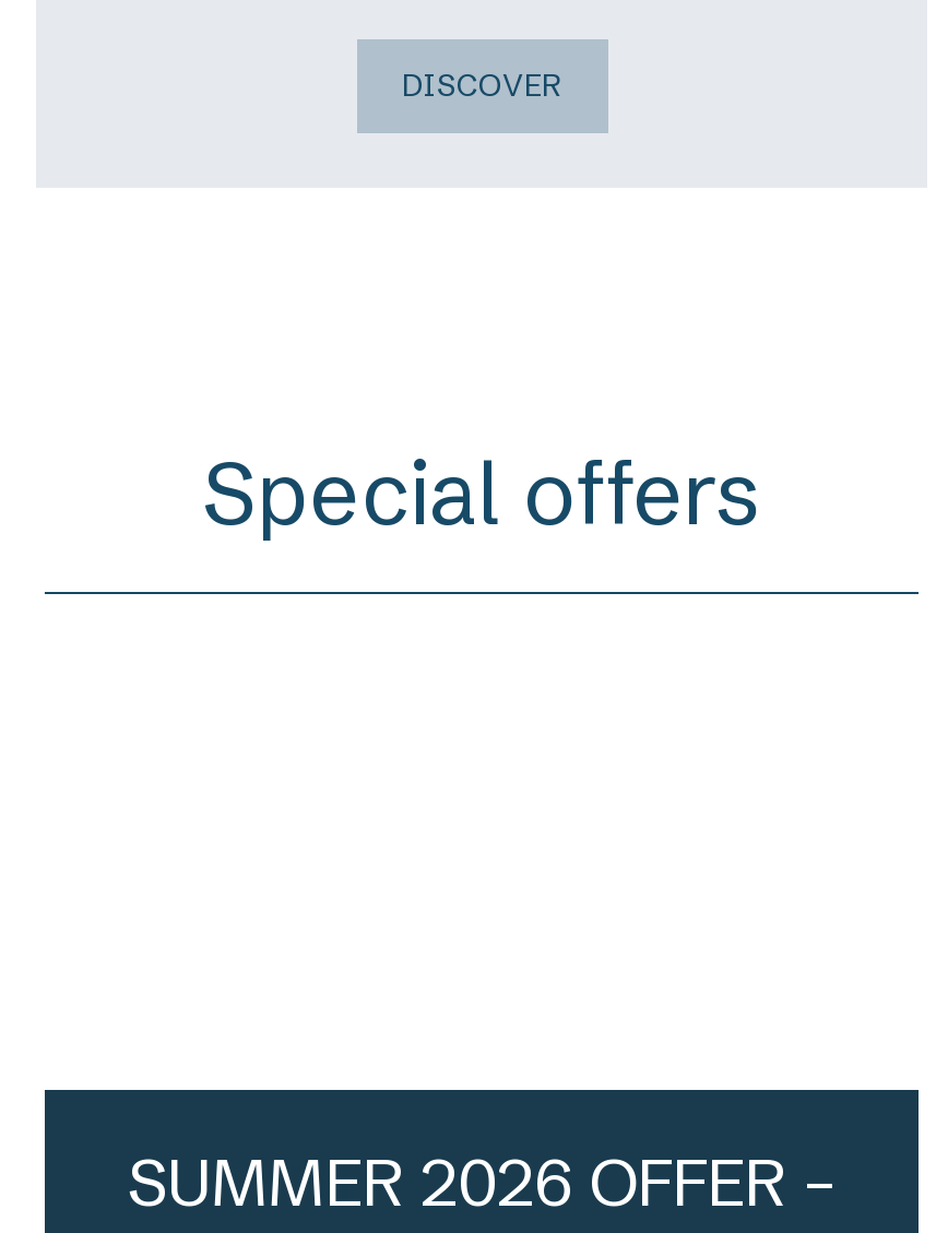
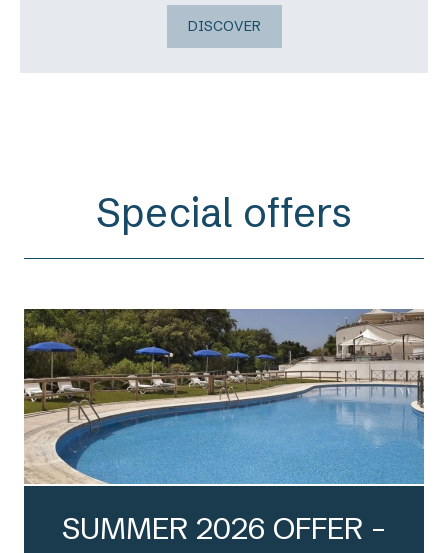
+ [image]
